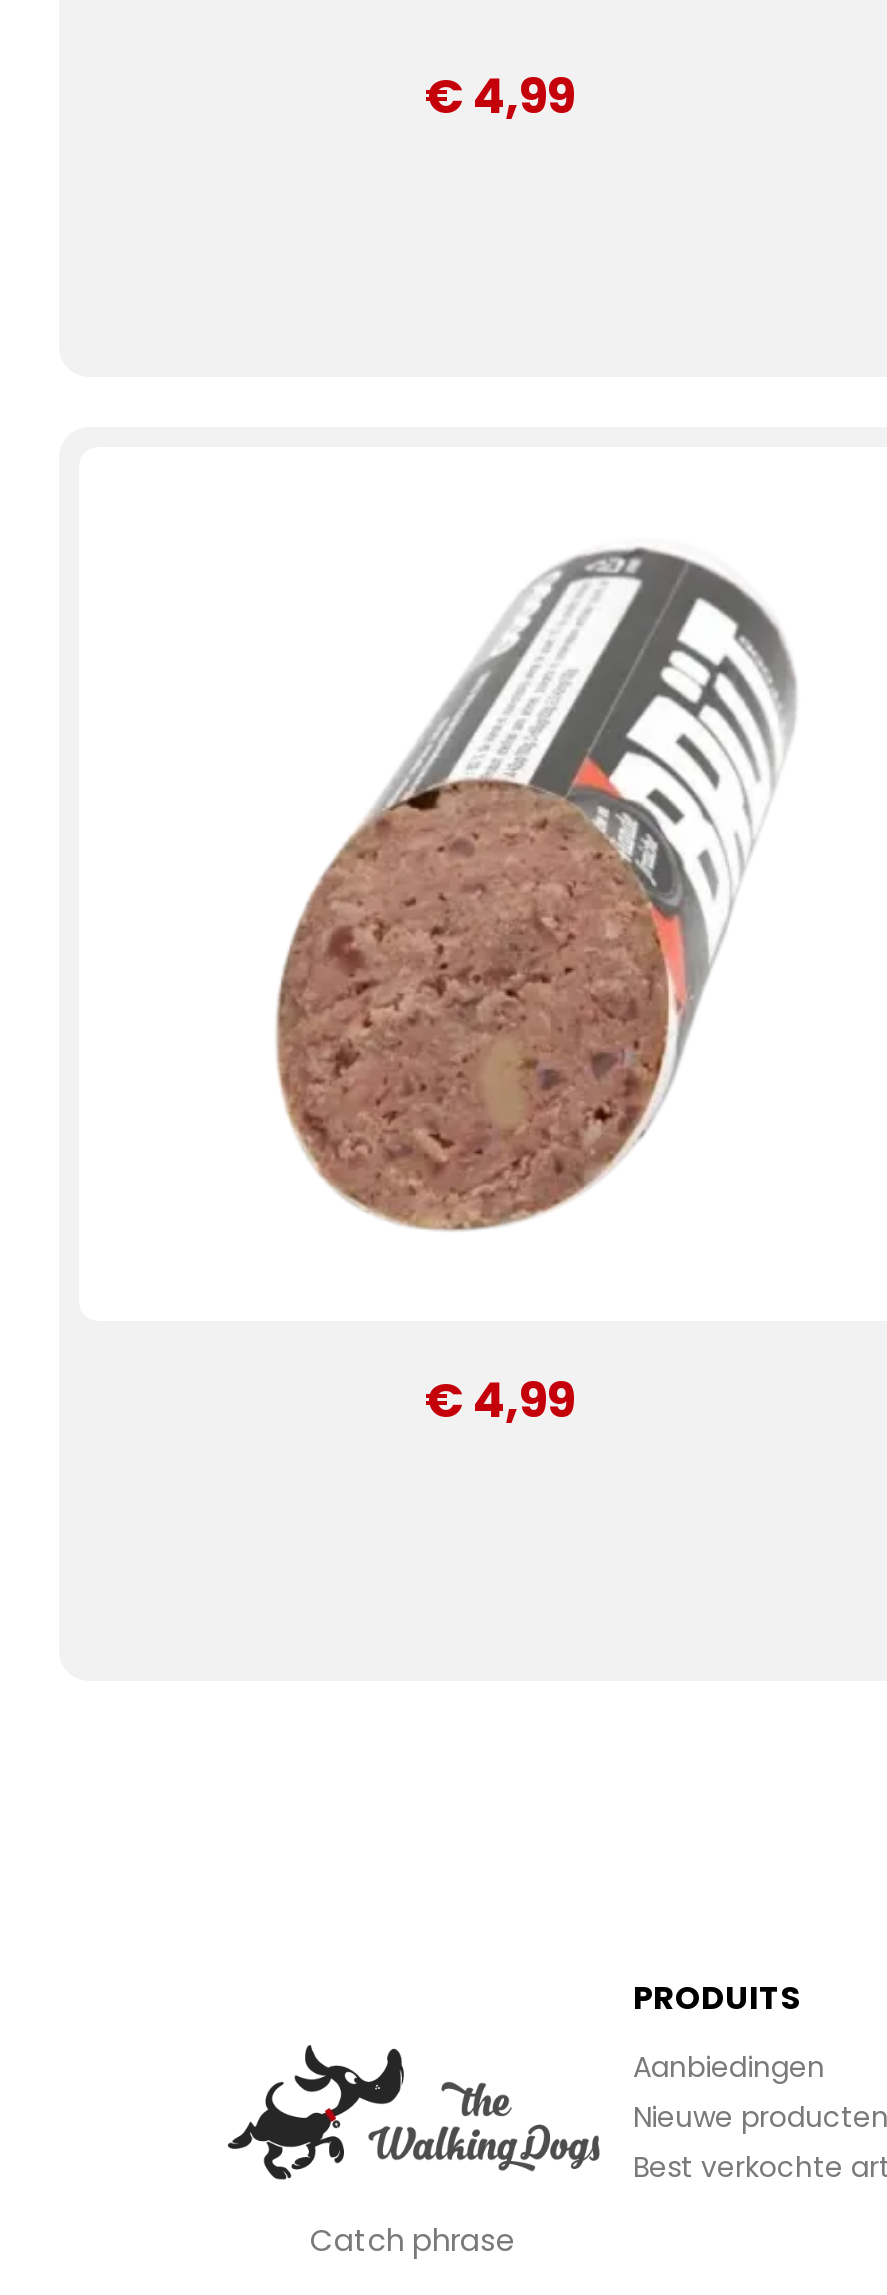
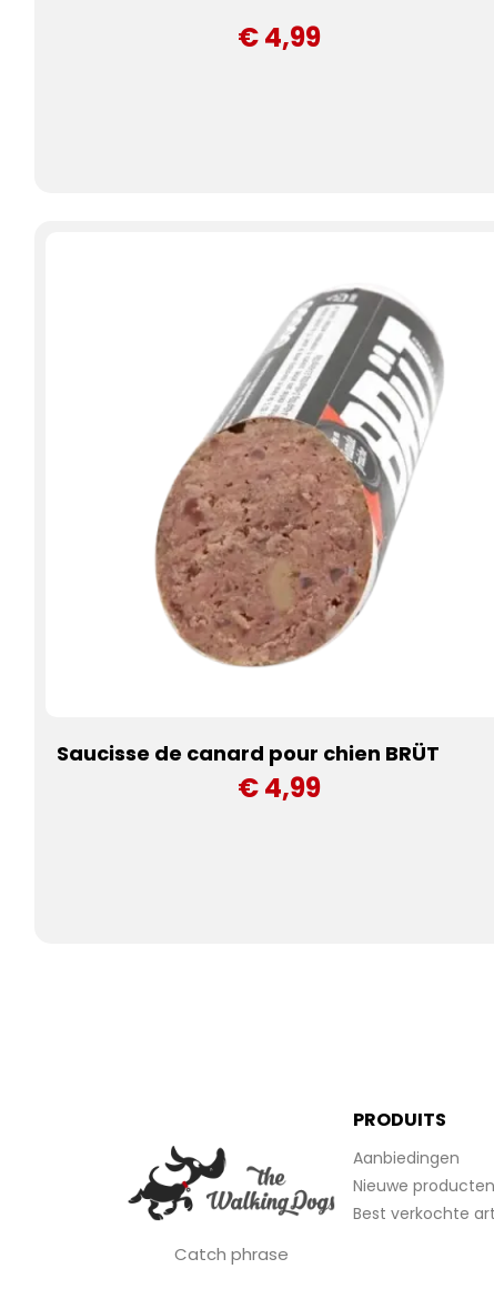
+ Saucisse de canard pour chien BRÜT
